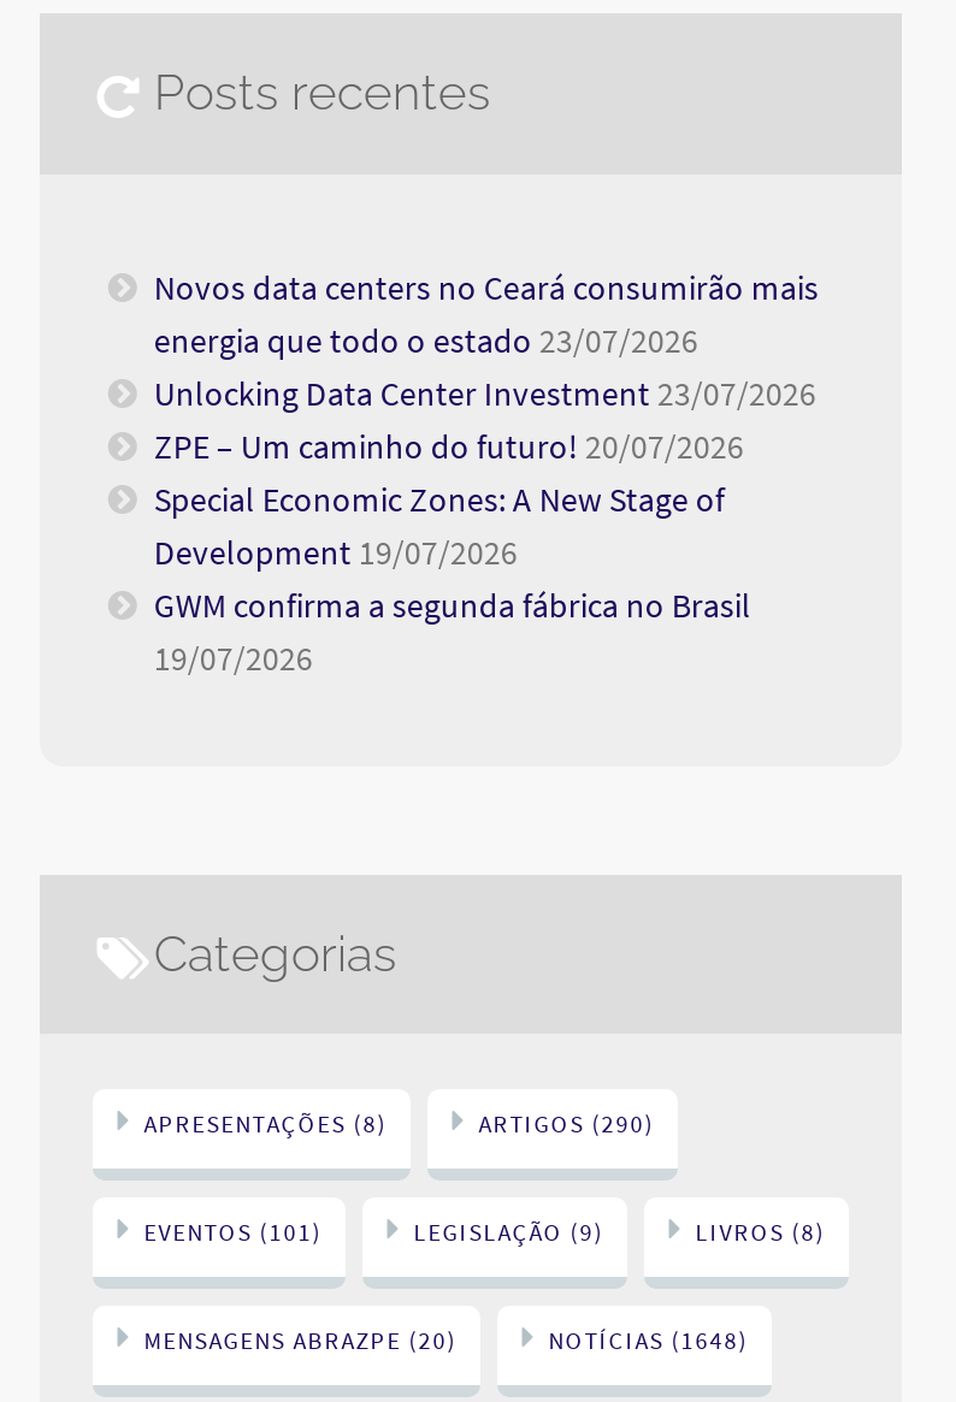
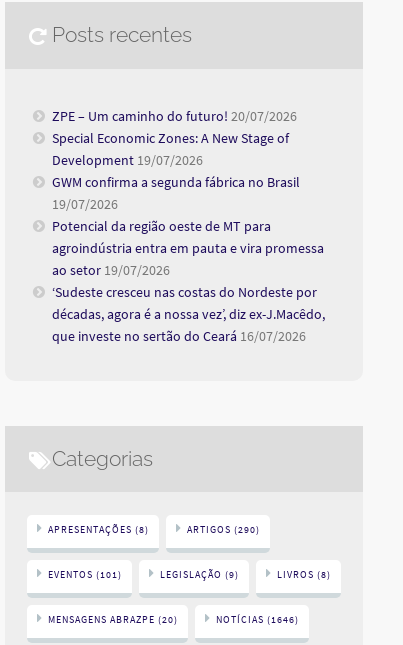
- Novos data centers no Ceará consumirão mais
- energia que todo o estado 23/07/2026
- Unlocking Data Center Investment 23/07/2026

moved up: ZPE – Um caminho do futuro! 20/07/2026 | Special Economic Zones: A New Stage of | Development 19/07/2026 | GWM confirma a segunda fábrica no Brasil | 19/07/2026

+ Potencial da região oeste de MT para
+ agroindústria entra em pauta e vira promessa
+ ao setor 19/07/2026
+ ‘Sudeste cresceu nas costas do Nordeste por
+ décadas, agora é a nossa vez’, diz ex-J.Macêdo,
+ que investe no sertão do Ceará 16/07/2026

- NOTÍCIAS (1648)
+ NOTÍCIAS (1646)
